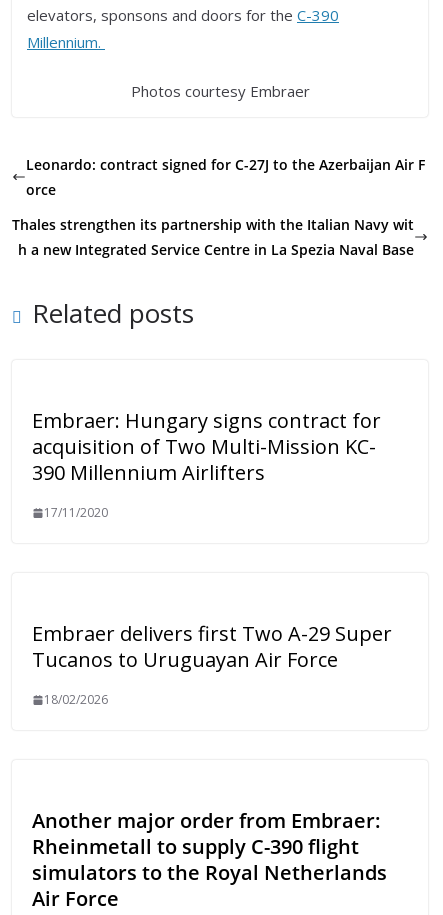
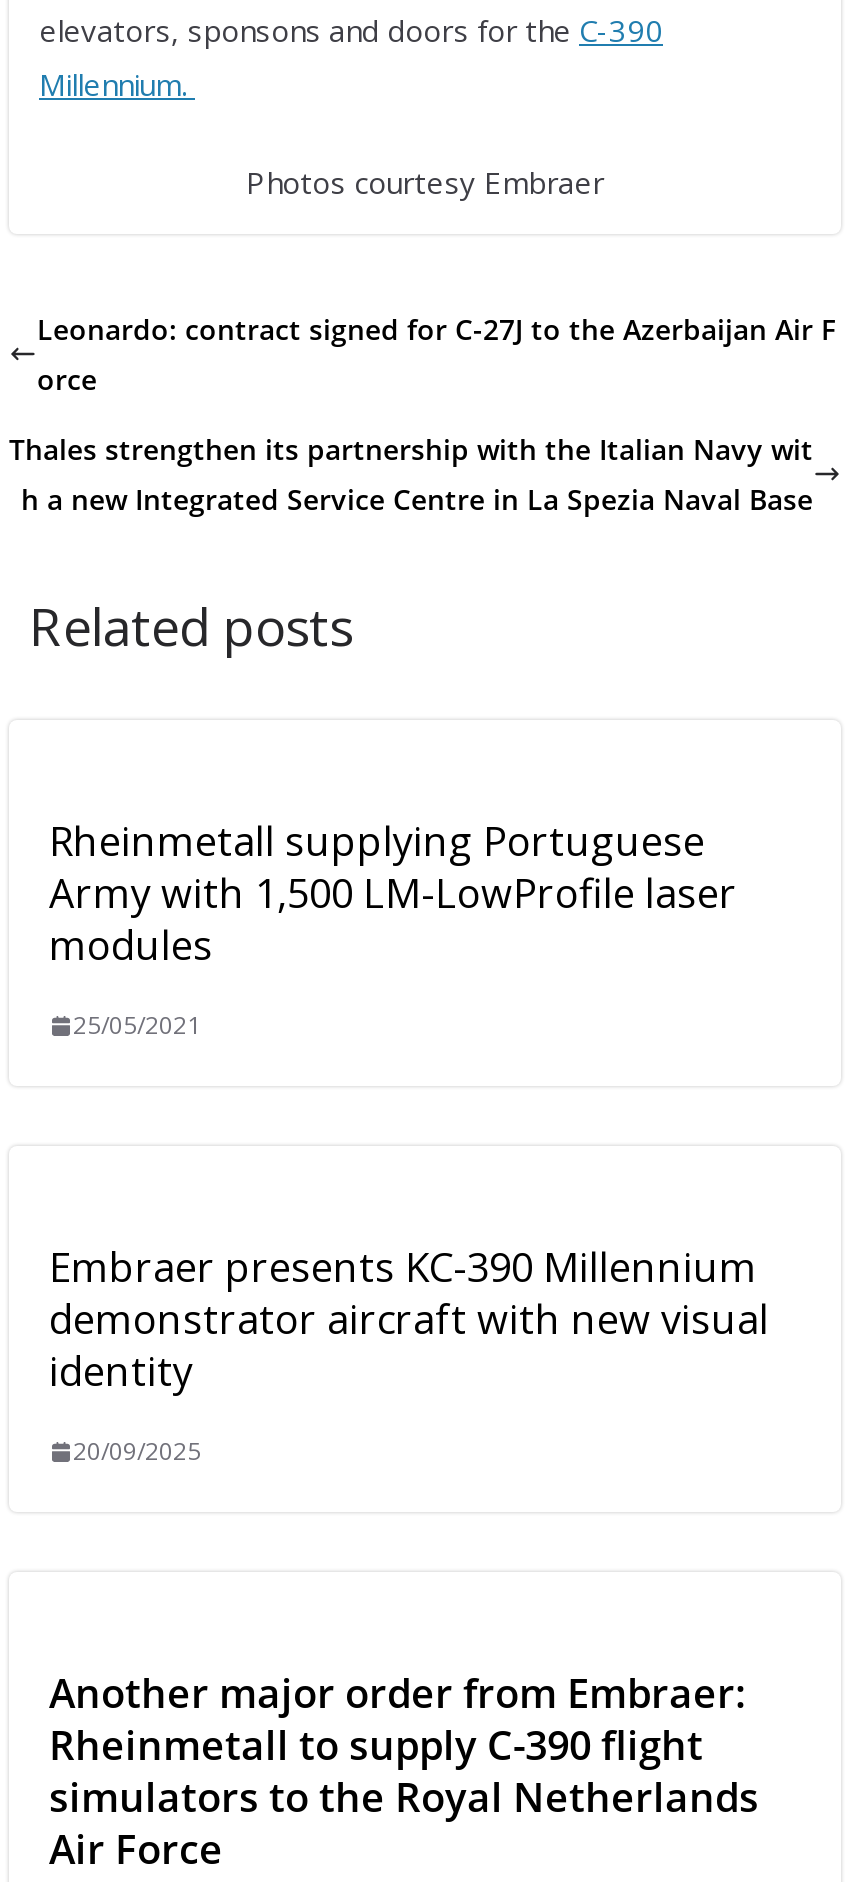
- Embraer: Hungary signs contract for
- acquisition of Two Multi-Mission KC-
- 390 Millennium Airlifters
+ Rheinmetall supplying Portuguese
+ Army with 1,500 LM-LowProfile laser
+ modules

- 17/11/2020
+ 25/05/2021

- Embraer delivers first Two A-29 Super
- Tucanos to Uruguayan Air Force
+ Embraer presents KC-390 Millennium
+ demonstrator aircraft with new visual
+ identity

- 18/02/2026
+ 20/09/2025
